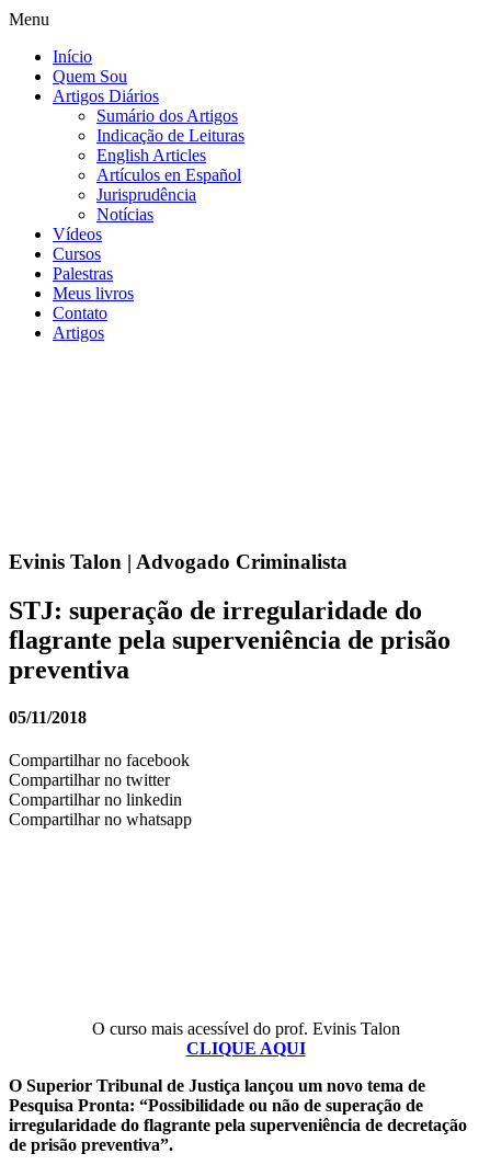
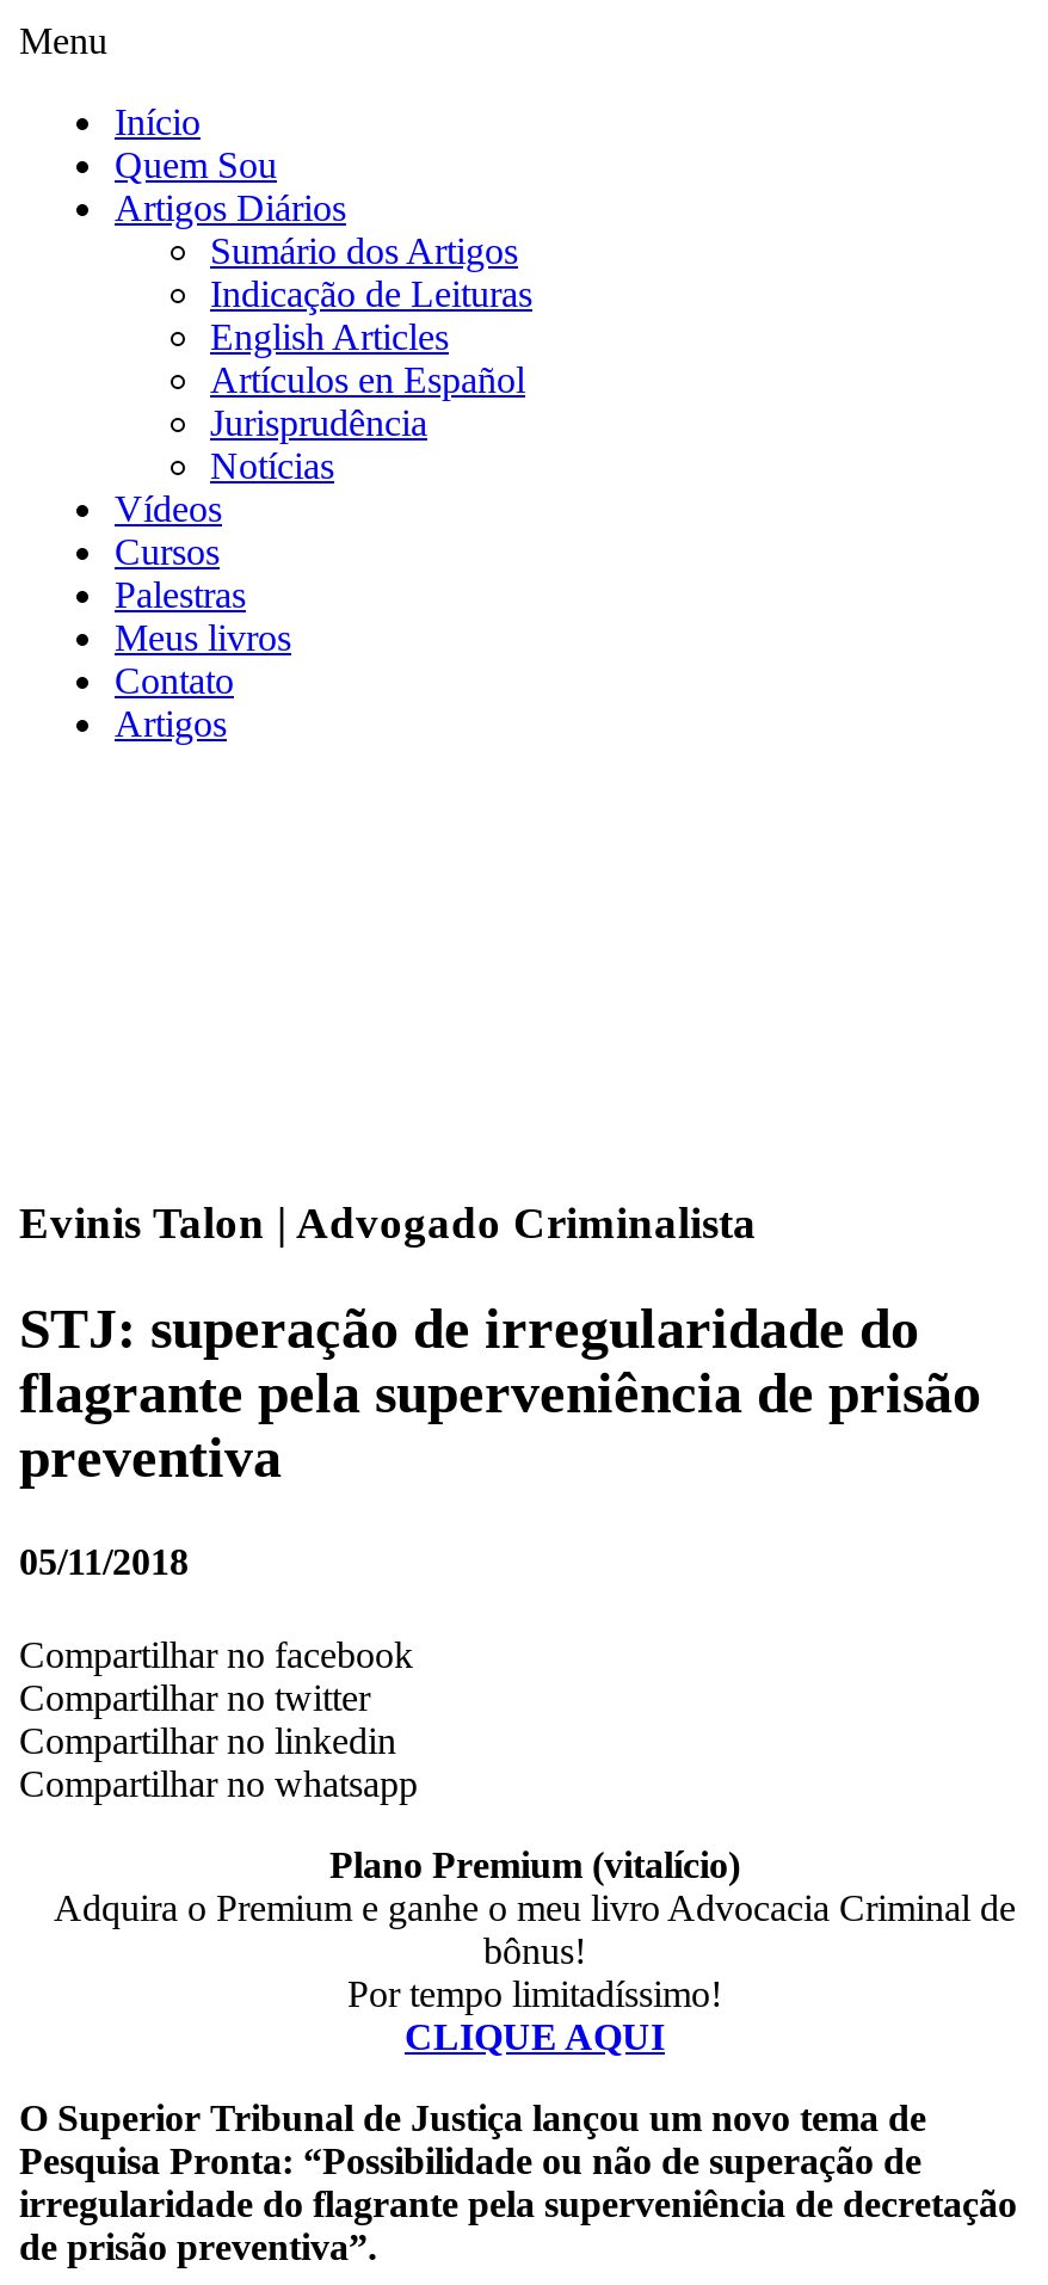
- O curso mais acessível do prof. Evinis Talon
+ Plano Premium (vitalício)
+ Adquira o Premium e ganhe o meu livro Advocacia Criminal de
+ bônus!
+ Por tempo limitadíssimo!
